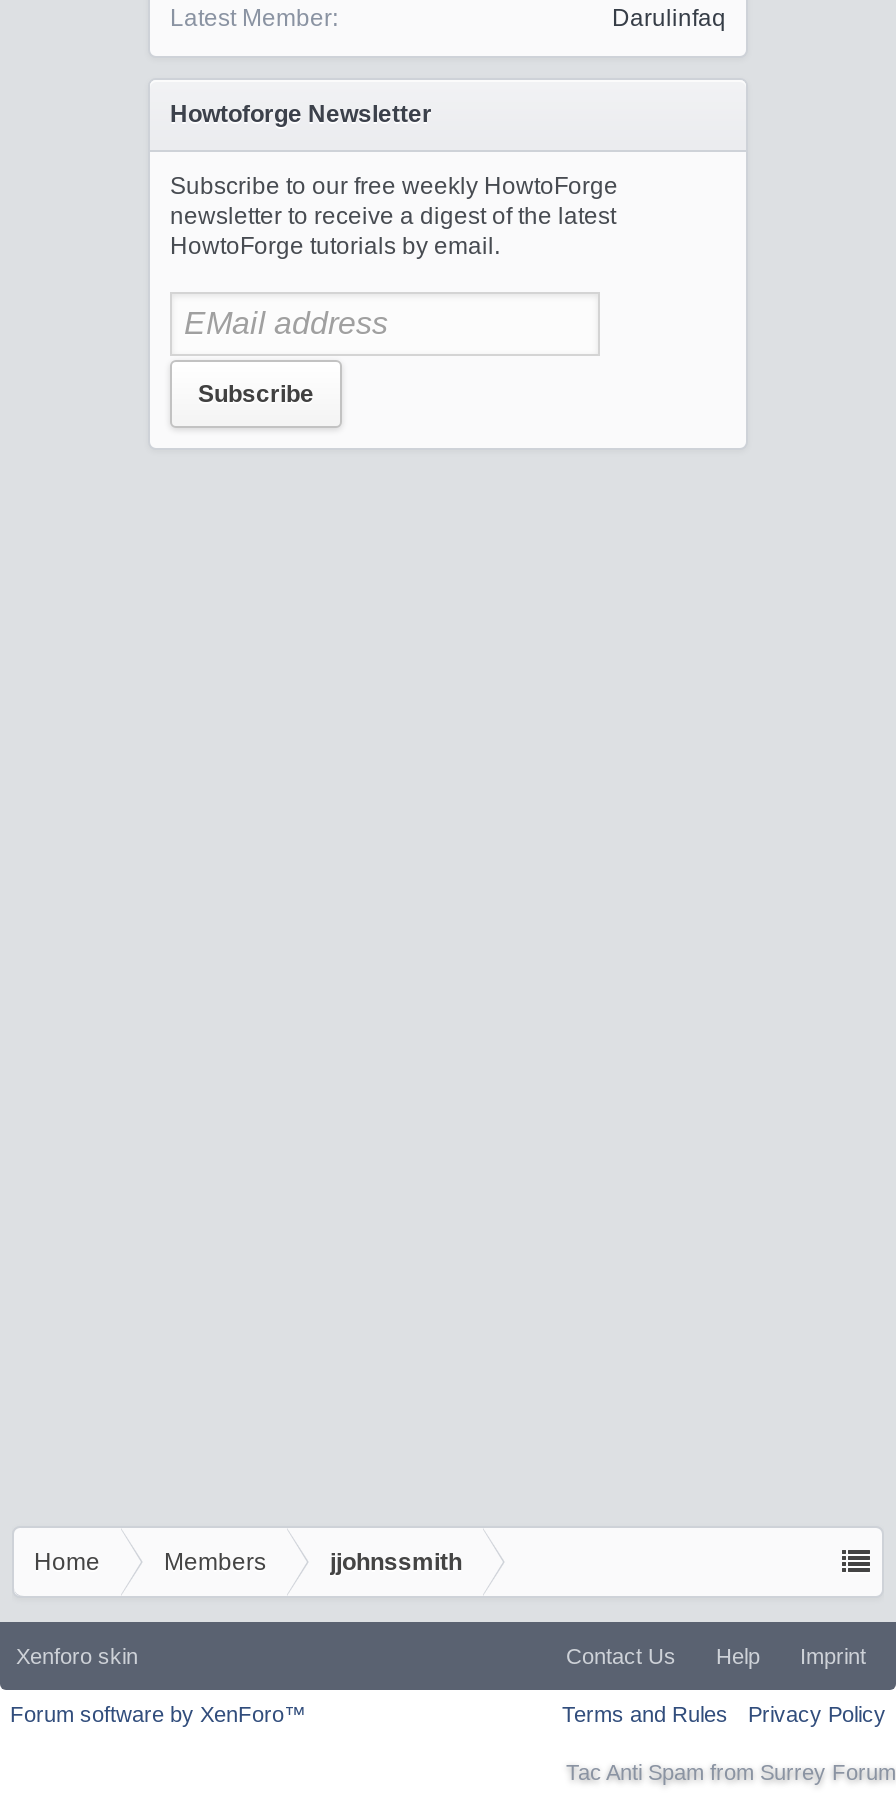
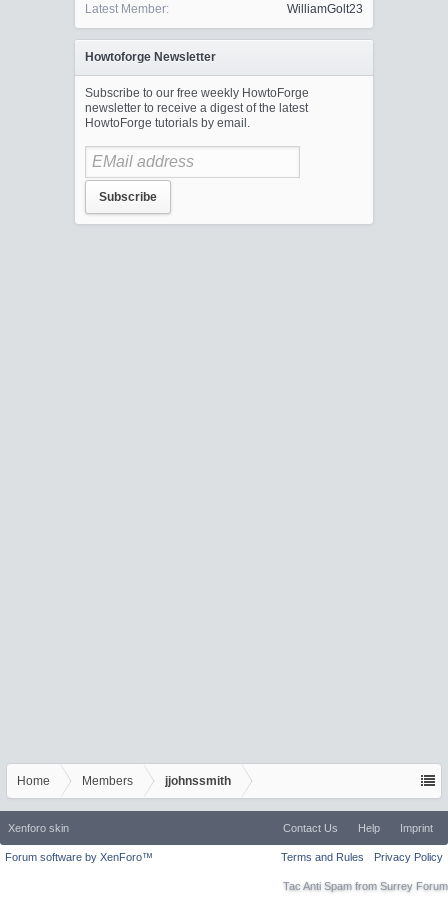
- Darulinfaq
+ WilliamGolt23
